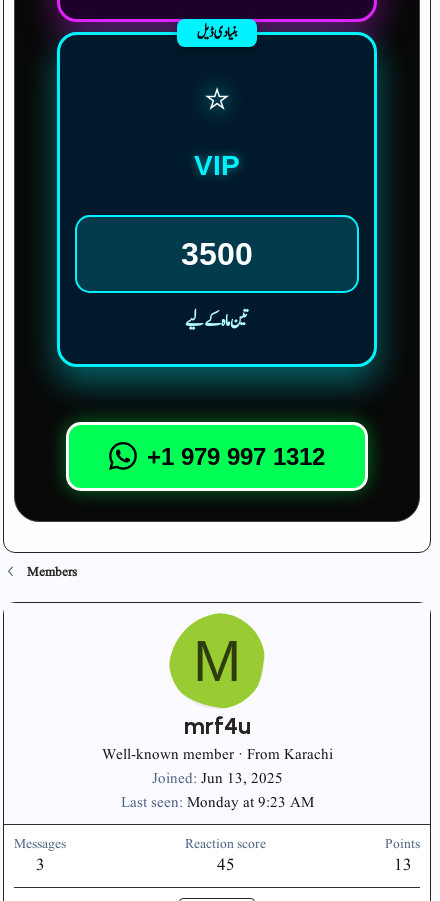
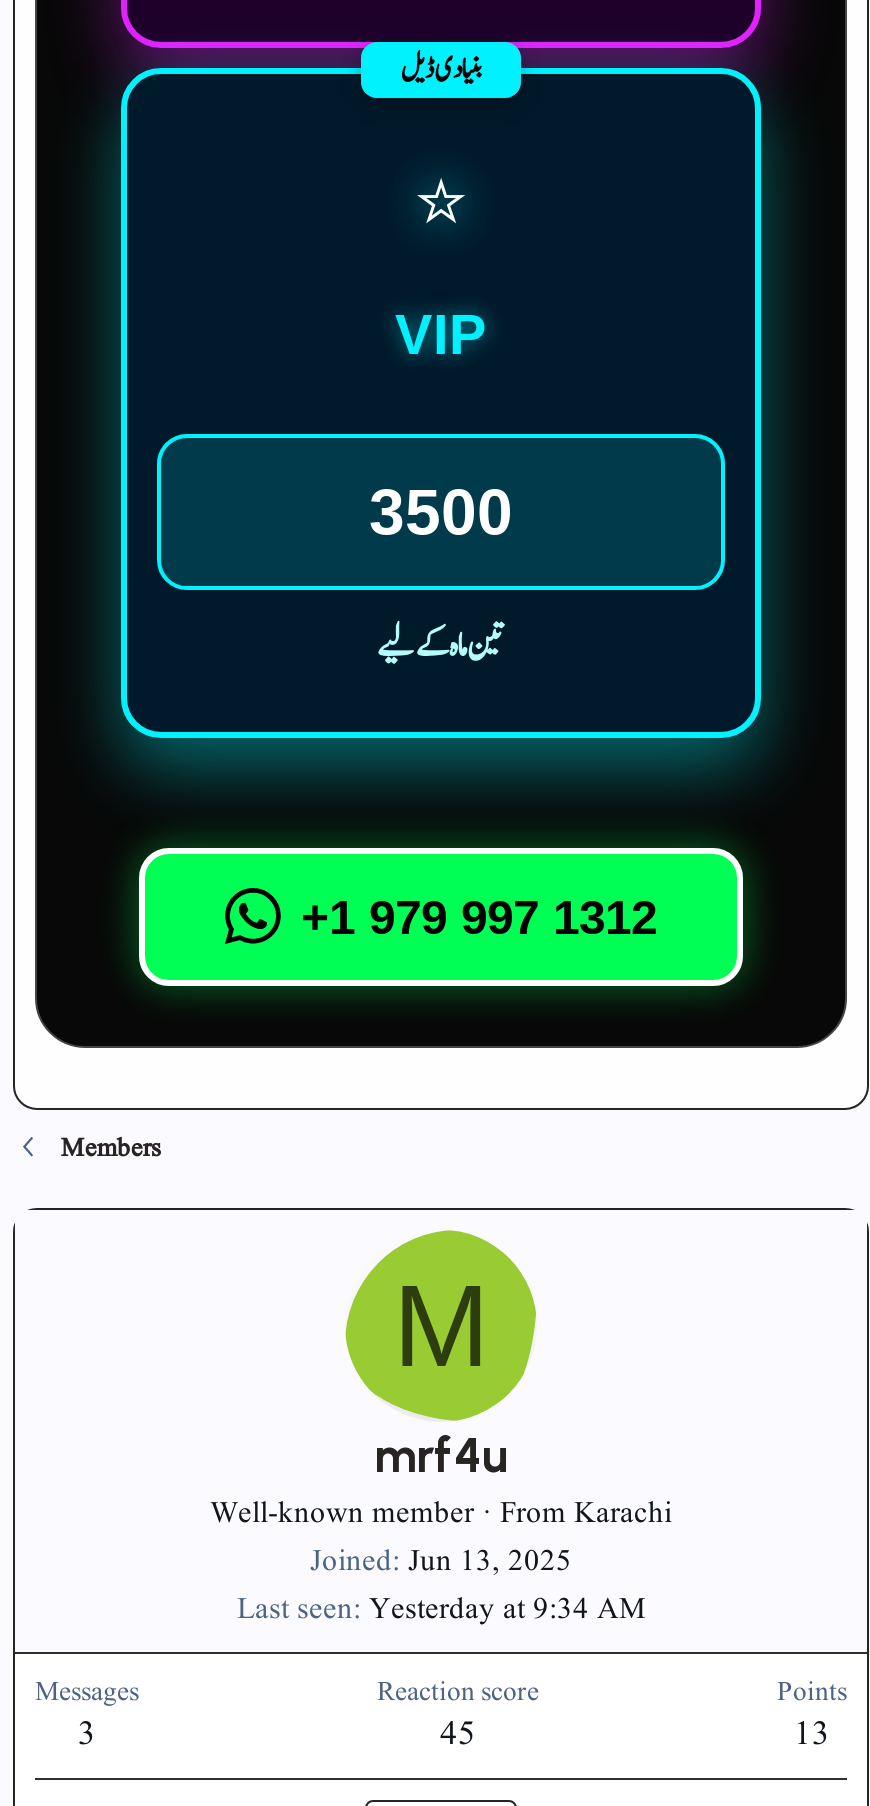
- Last seen Monday at 9:23 AM
+ Last seen Yesterday at 9:34 AM
